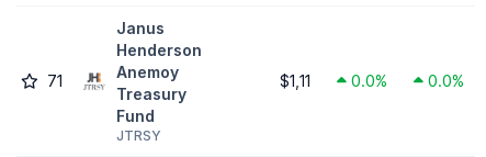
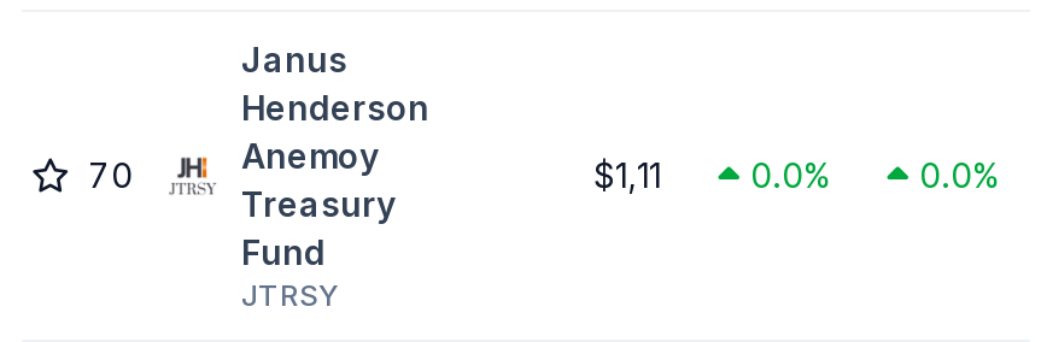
- 71
+ 70
